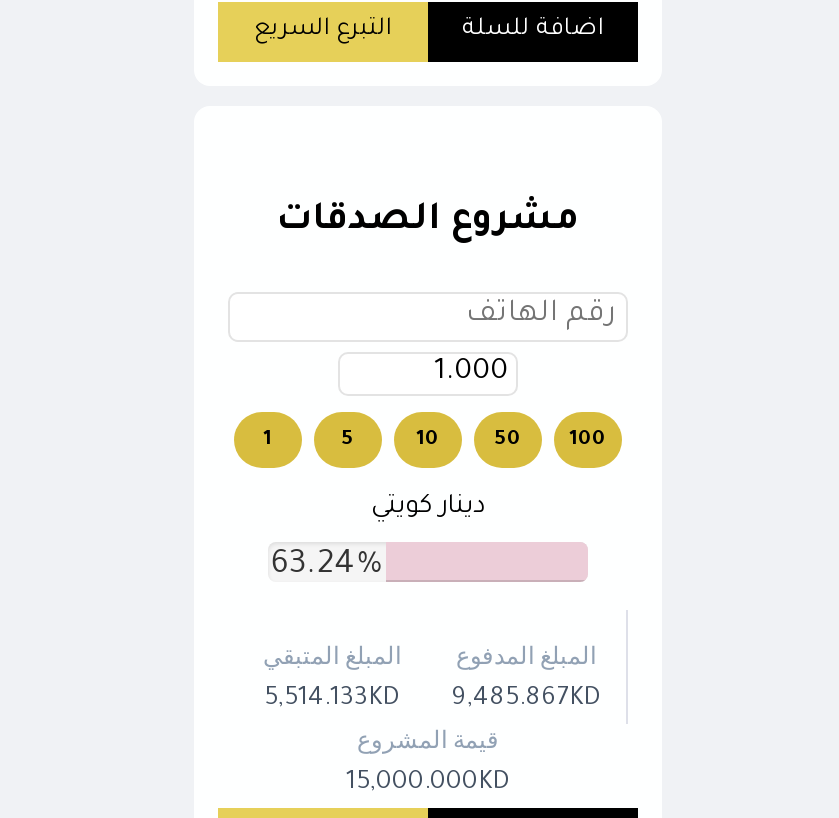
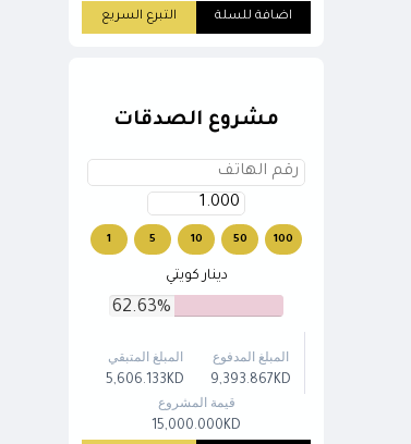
- 63.24%
+ 62.63%

- 5,514.133KD
+ 5,606.133KD

- 9,485.867KD
+ 9,393.867KD
